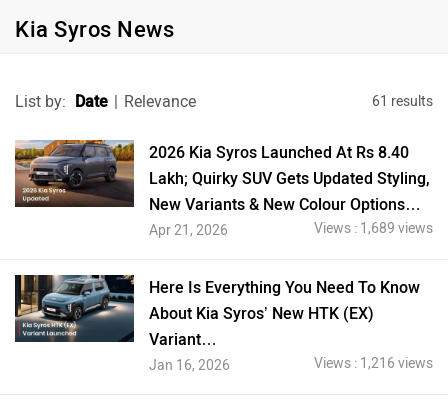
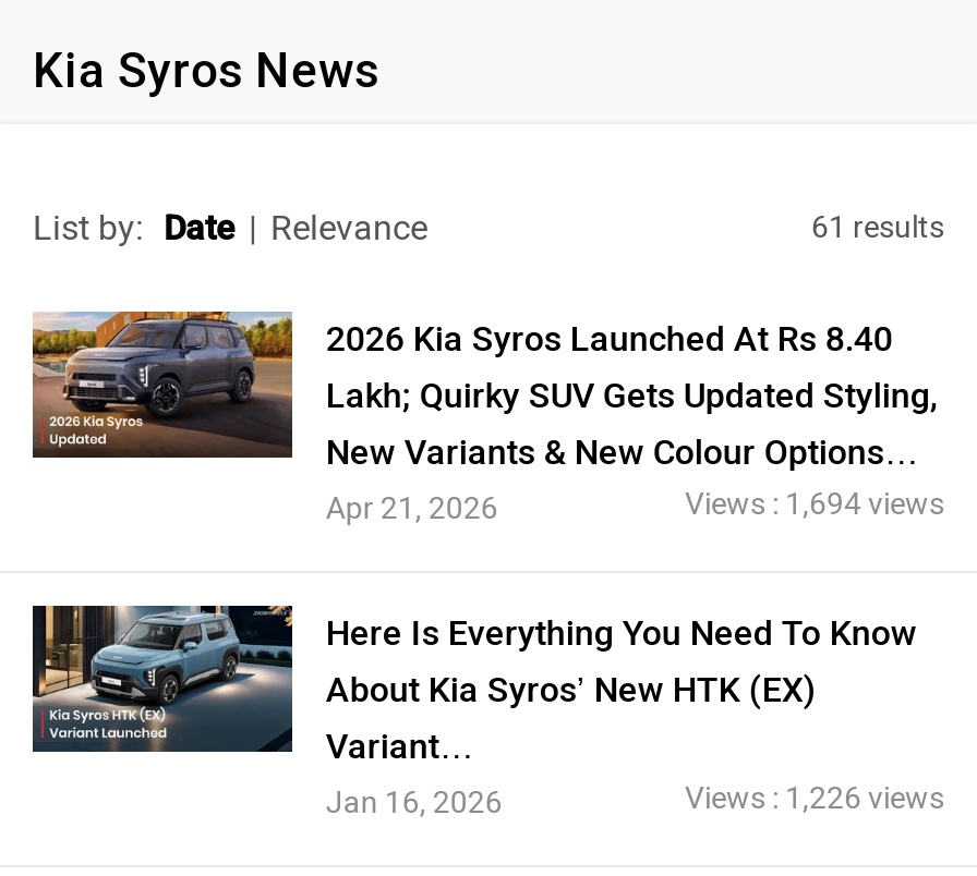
- Views : 1,689 views
+ Views : 1,694 views

- Views : 1,216 views
+ Views : 1,226 views
